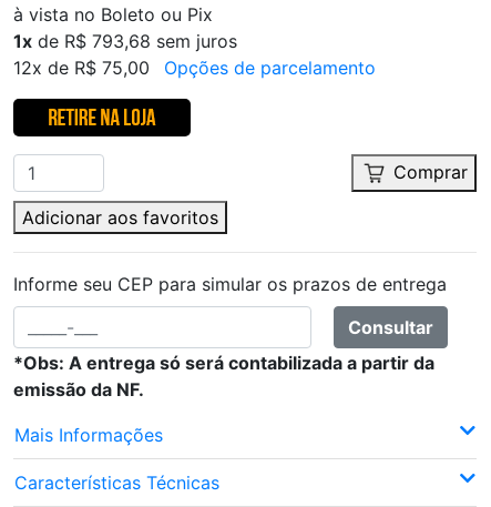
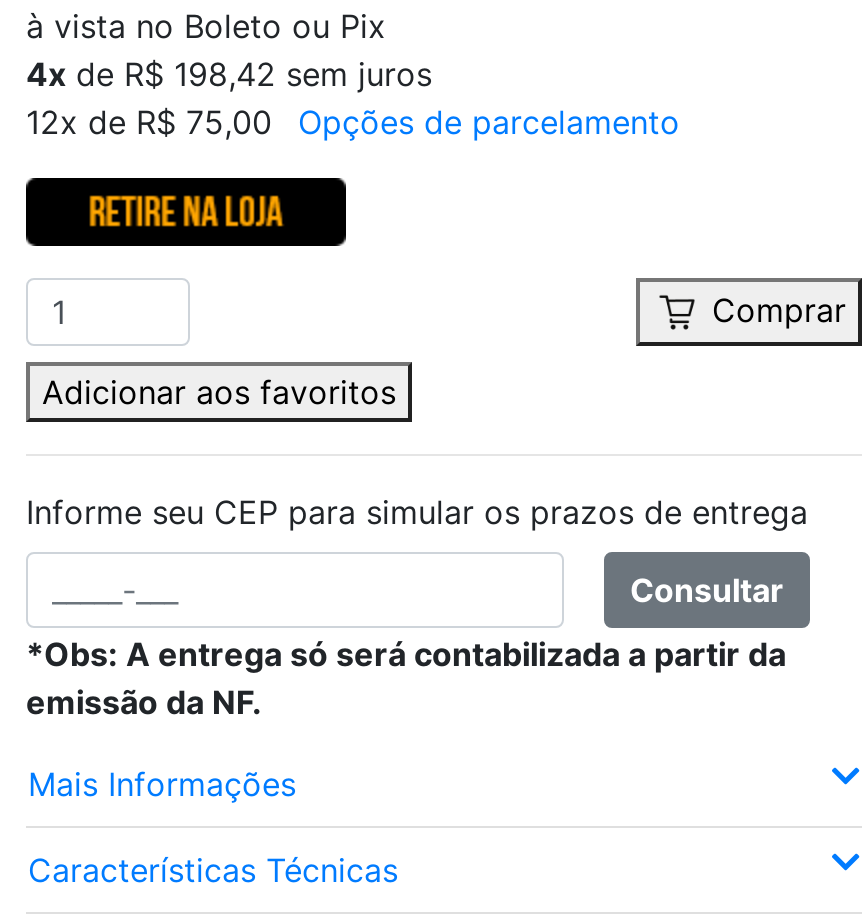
- 1x de R$ 793,68 sem juros
+ 4x de R$ 198,42 sem juros
